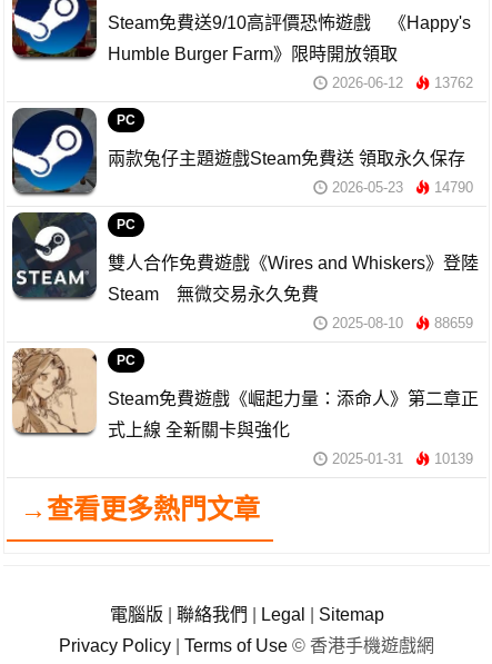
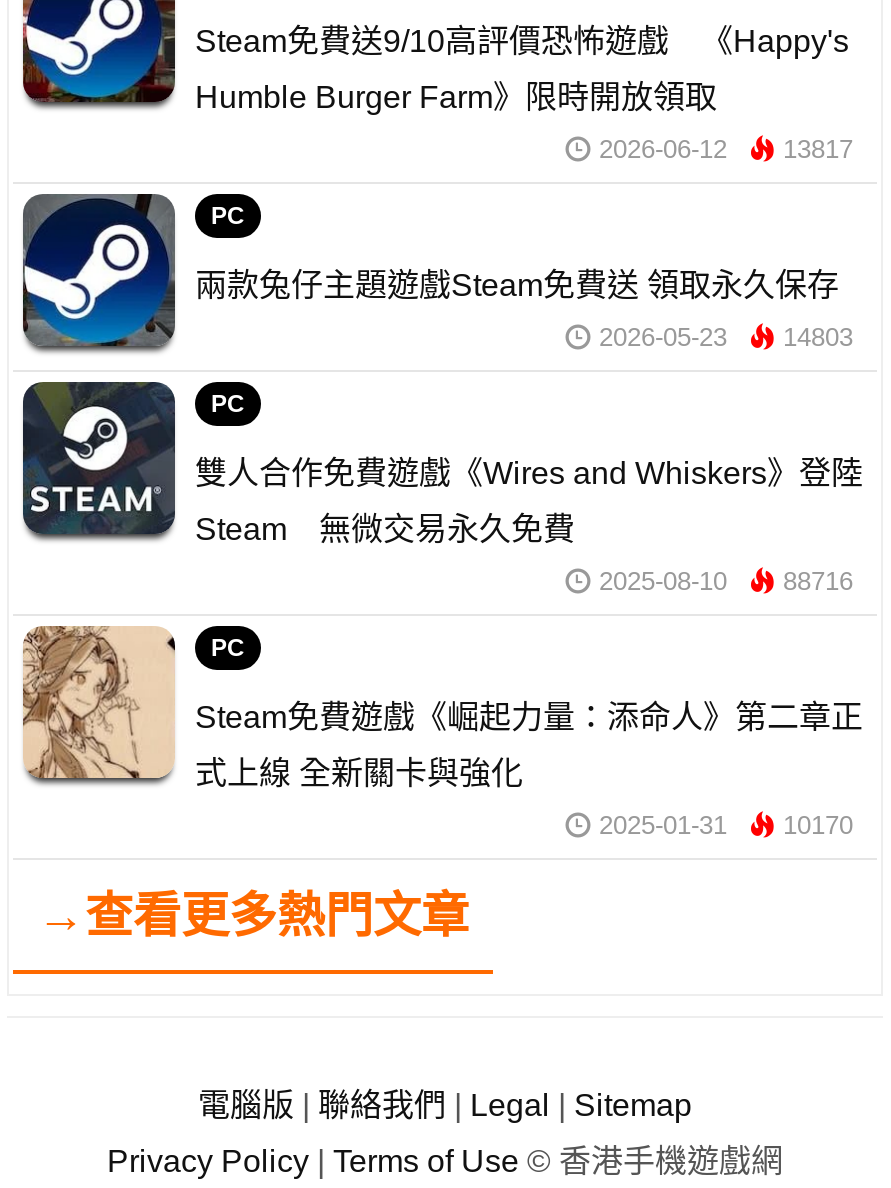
- 2026-06-12 13762
+ 2026-06-12 13817

- 2026-05-23 14790
+ 2026-05-23 14803

- 2025-08-10 88659
+ 2025-08-10 88716

- 2025-01-31 10139
+ 2025-01-31 10170
